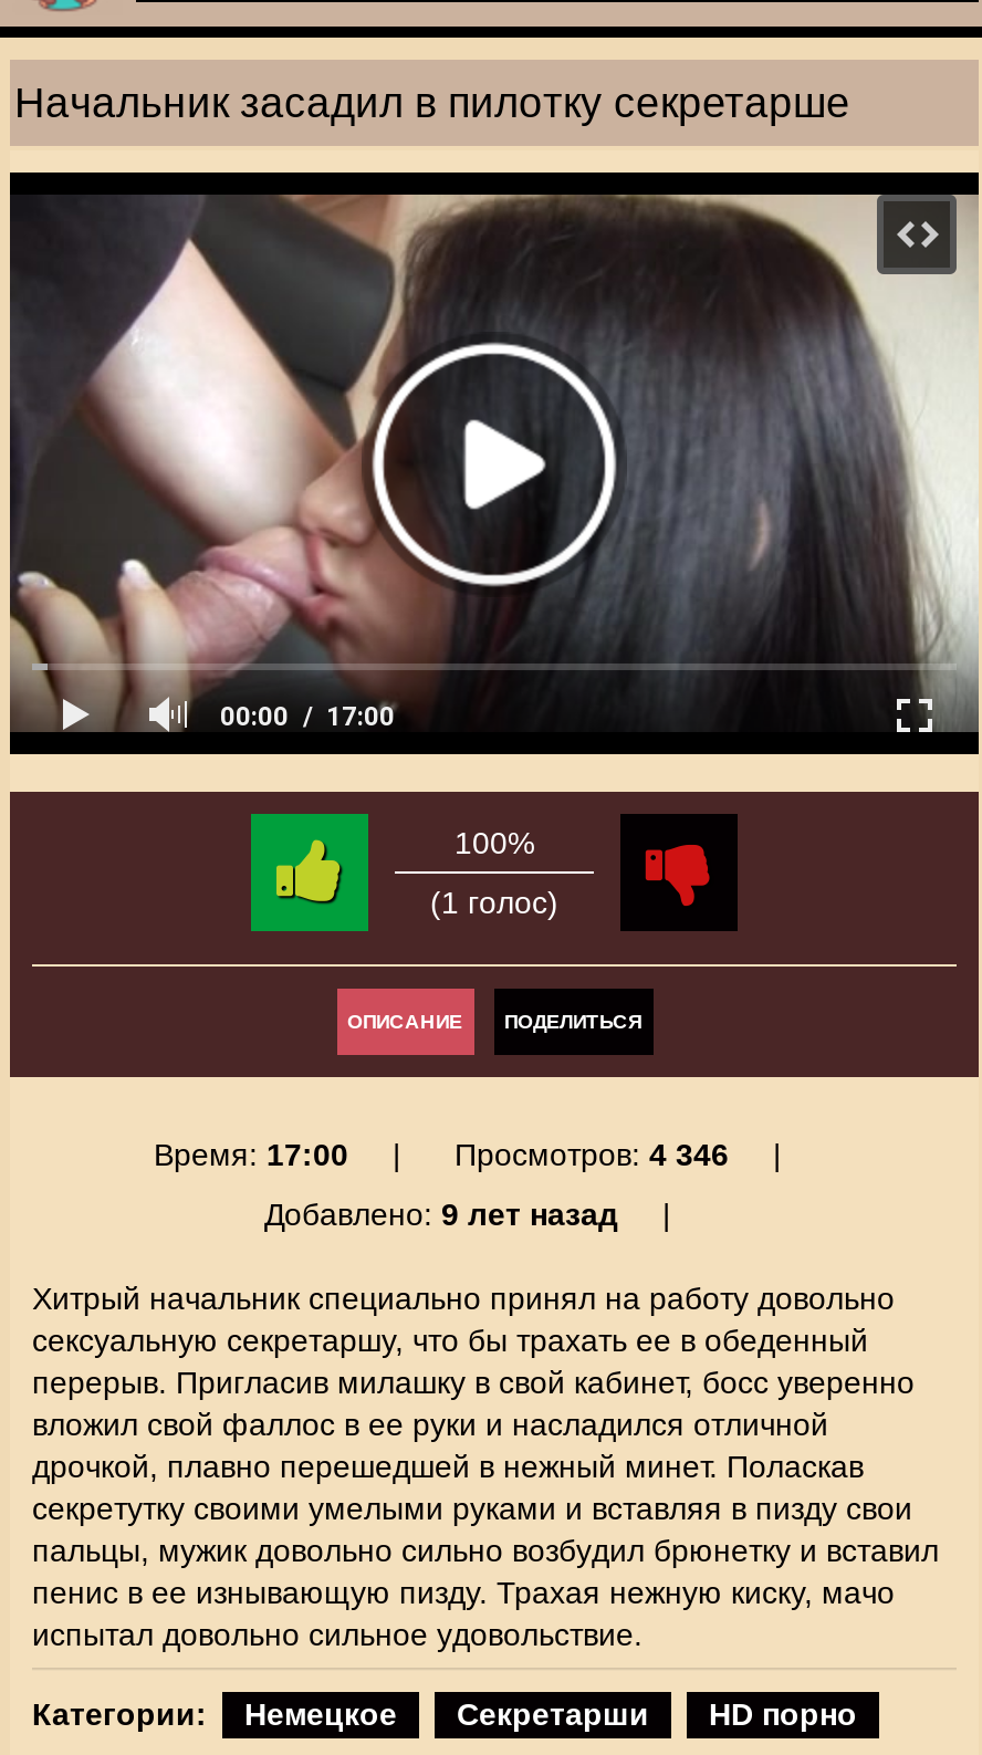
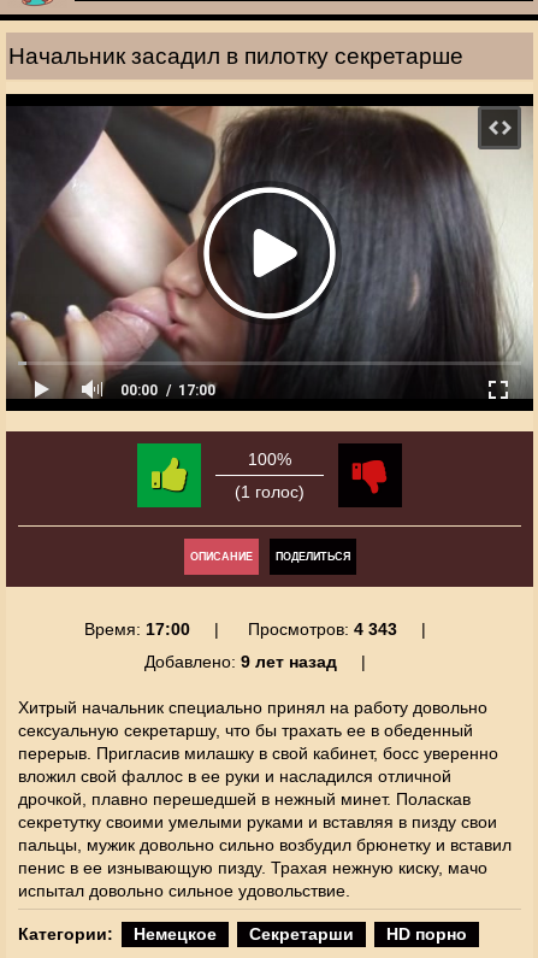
- Просмотров: 4 346
+ Просмотров: 4 343
